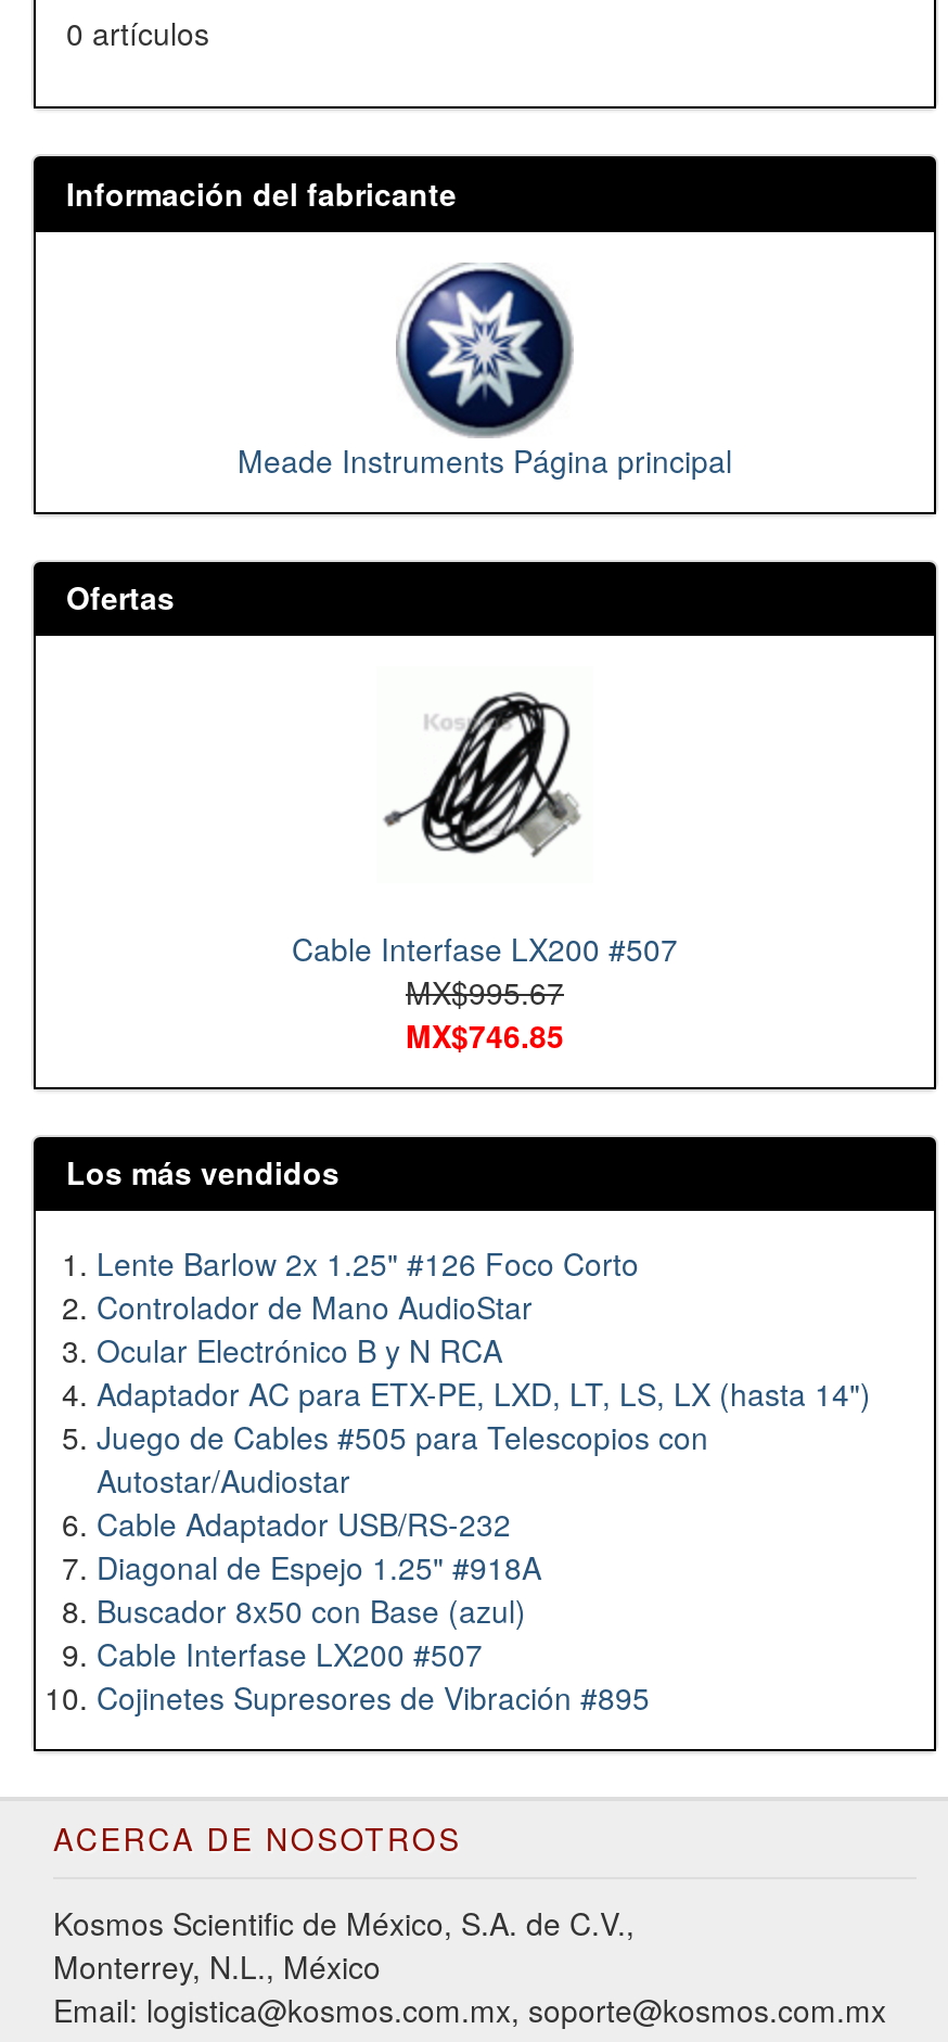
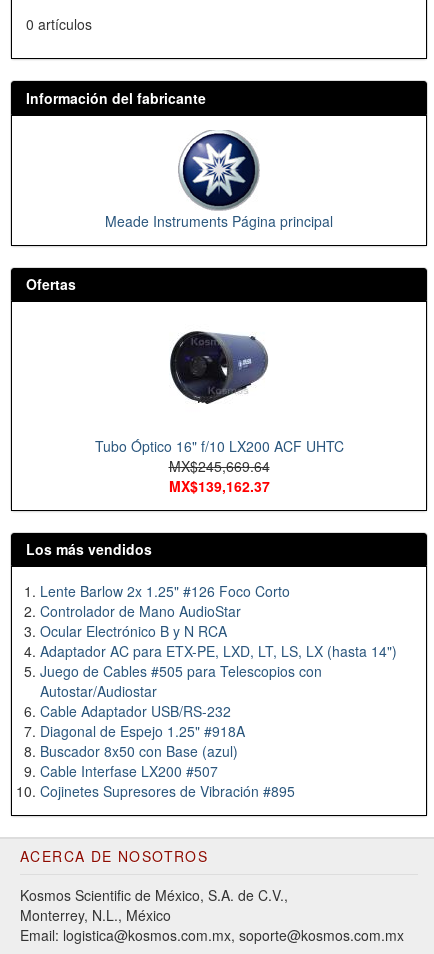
- [image]
- Cable Interfase LX200 #507
- MX$995.67
- MX$746.85
+ [image]
+ Tubo Óptico 16" f/10 LX200 ACF UHTC
+ MX$245,669.64
+ MX$139,162.37
